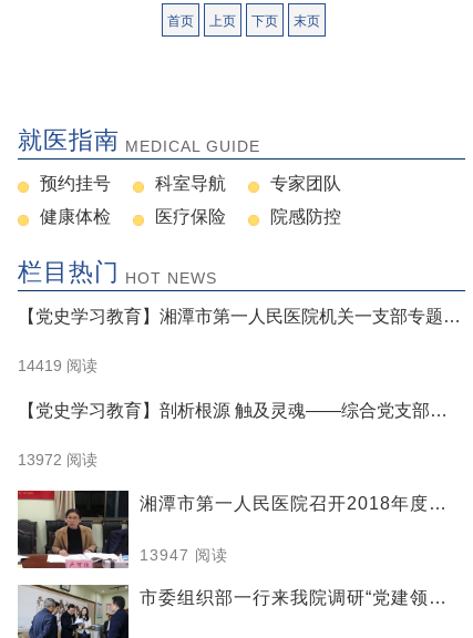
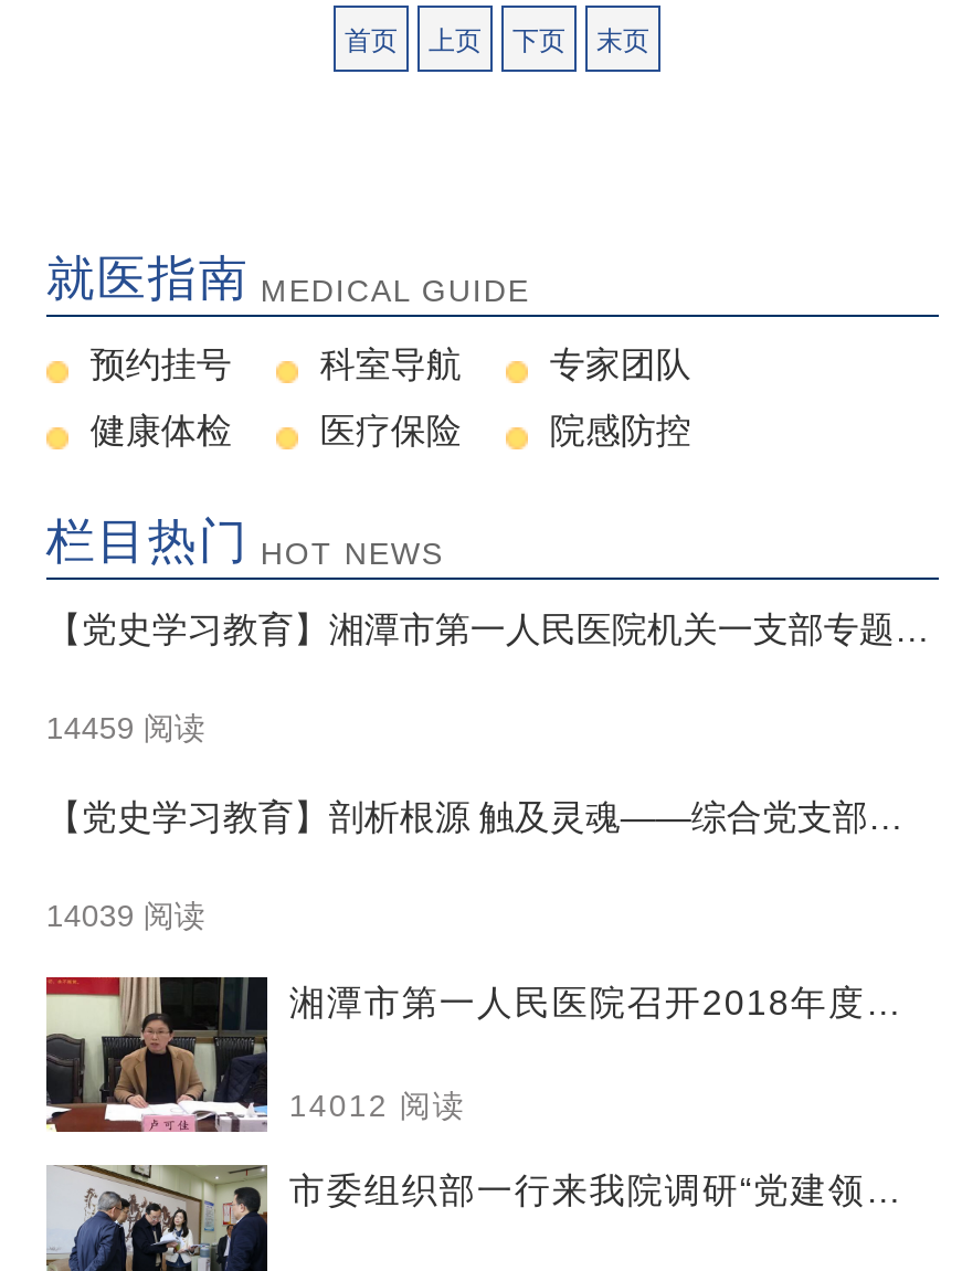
- 14419 阅读
+ 14459 阅读

- 13972 阅读
+ 14039 阅读

- 13947 阅读
+ 14012 阅读
